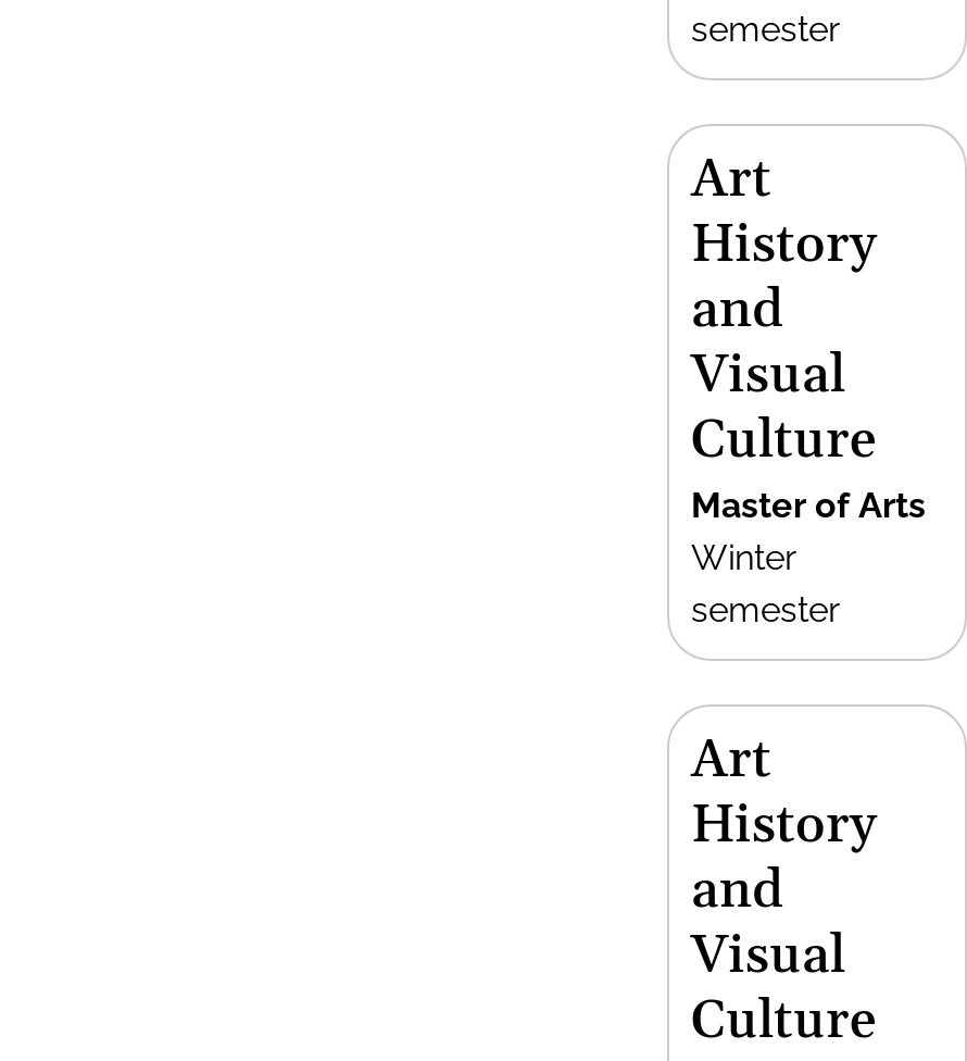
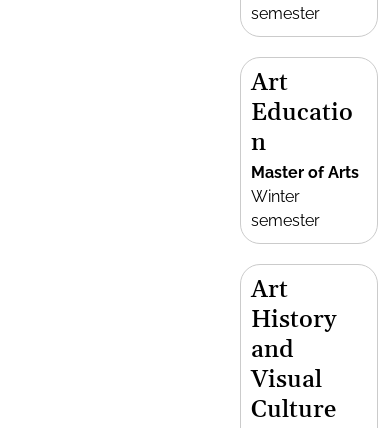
- History
- and
- Visual
- Culture
+ Educatio
+ n
